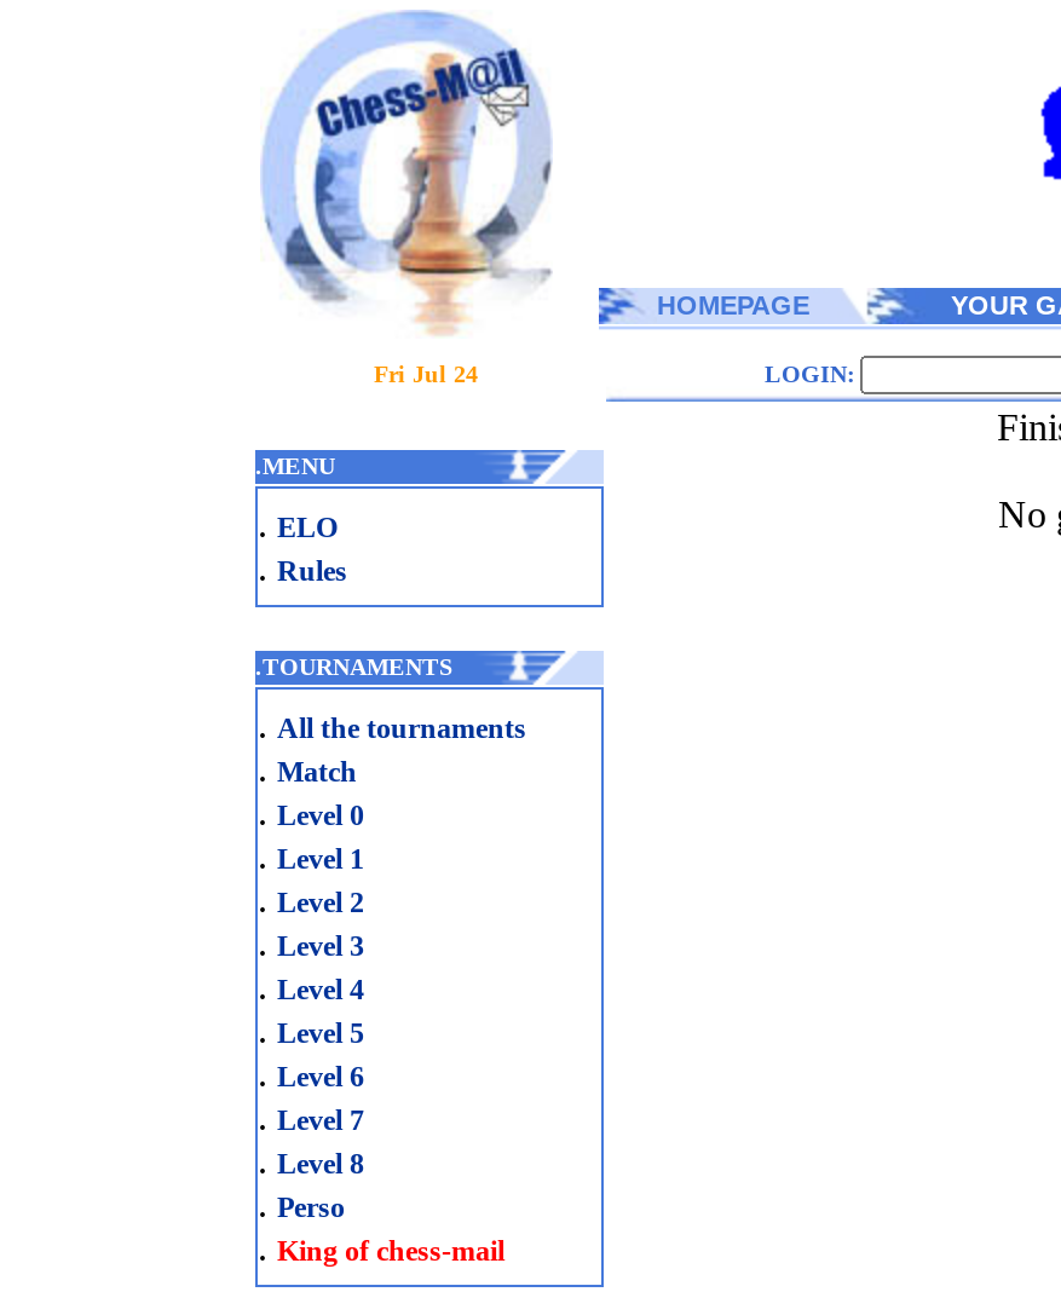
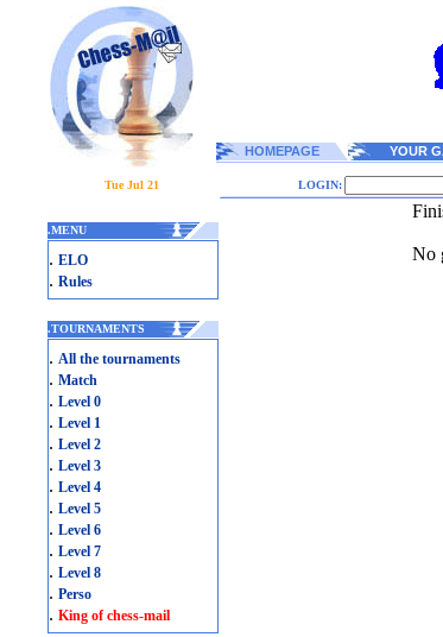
- Fri Jul 24
+ Tue Jul 21
